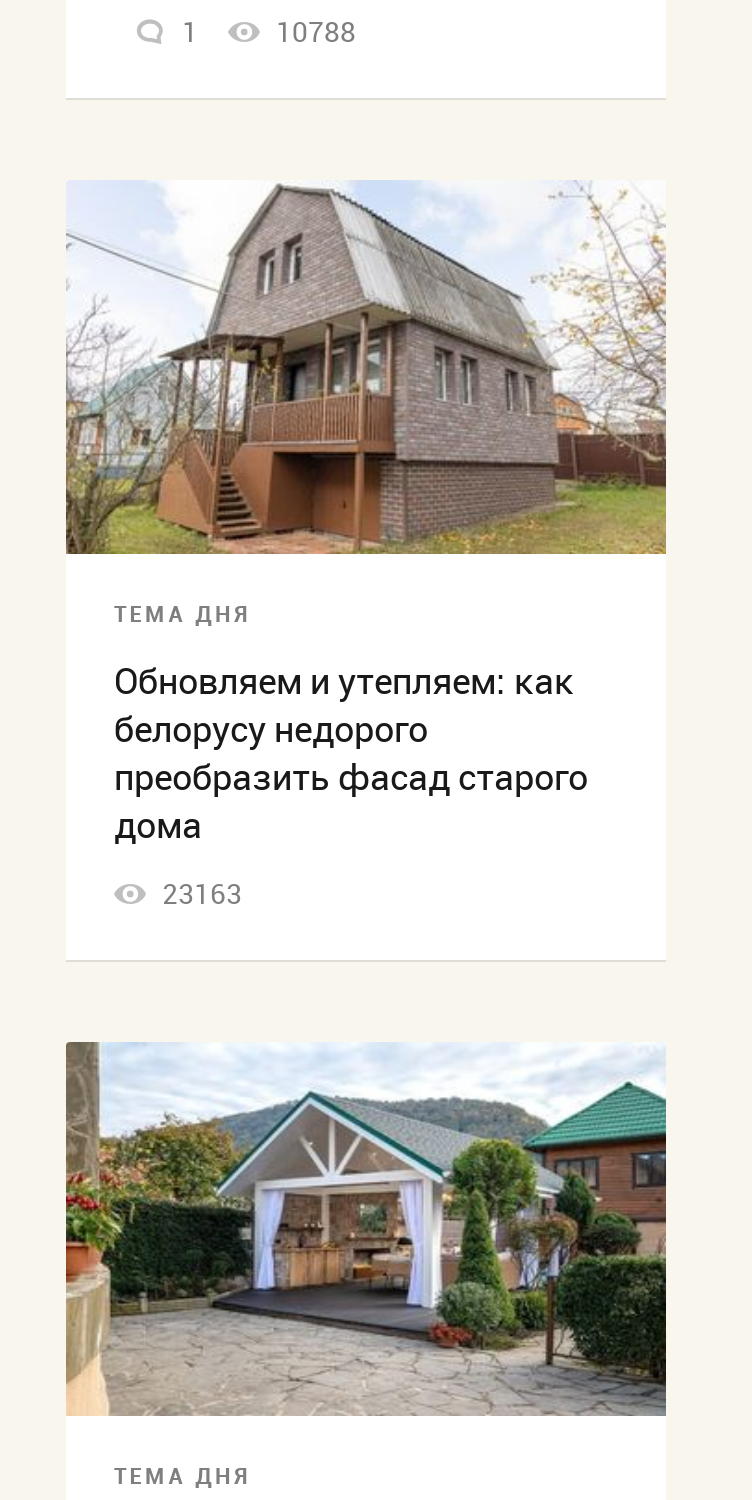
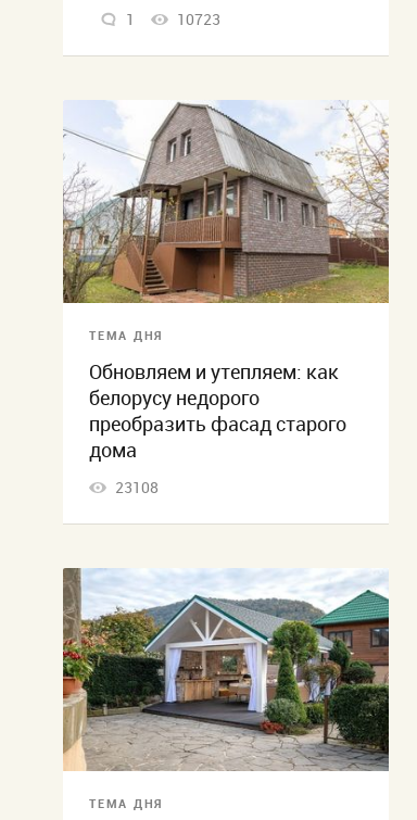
- 10788
+ 10723

- 23163
+ 23108
